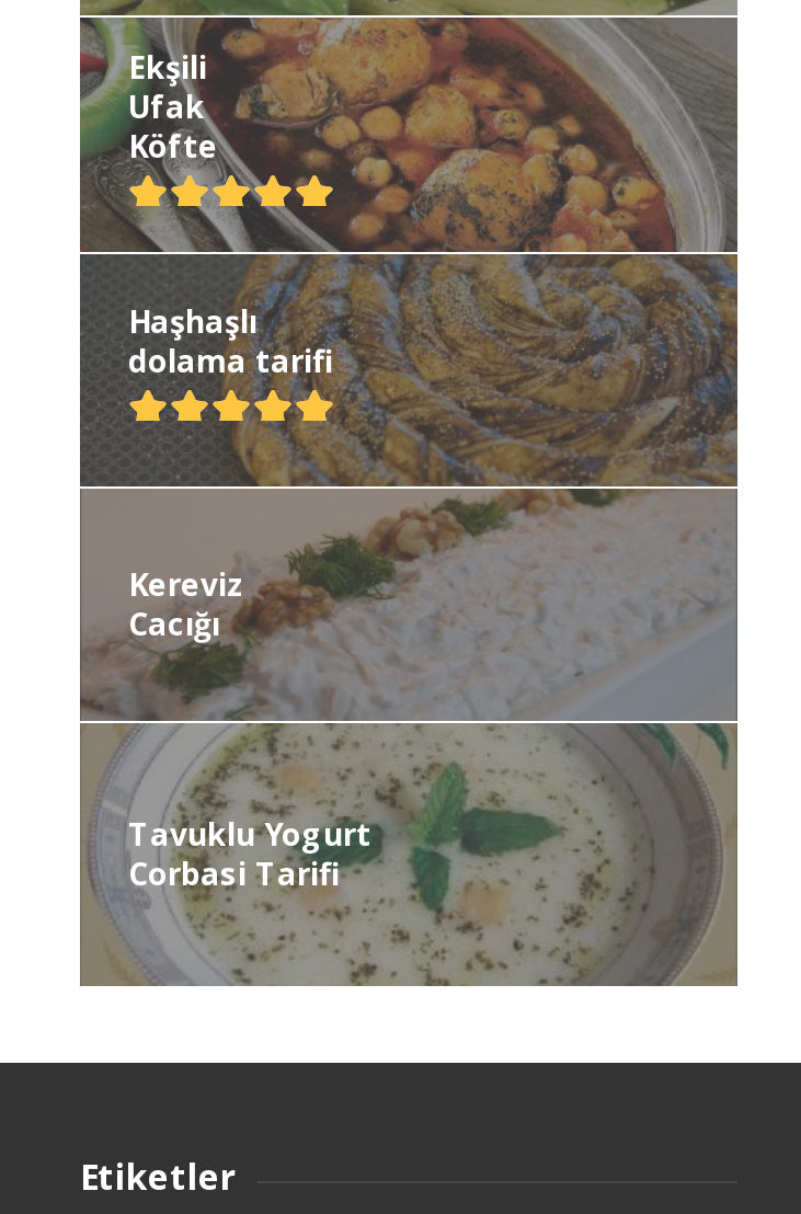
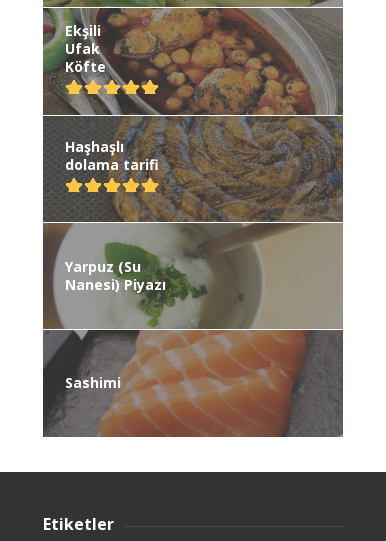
- [image]
- Kereviz
- Cacığı
+ [image]
+ Yarpuz (Su
+ Nanesi) Piyazı

- Tavuklu Yogurt
- Corbasi Tarifi
+ Sashimi
